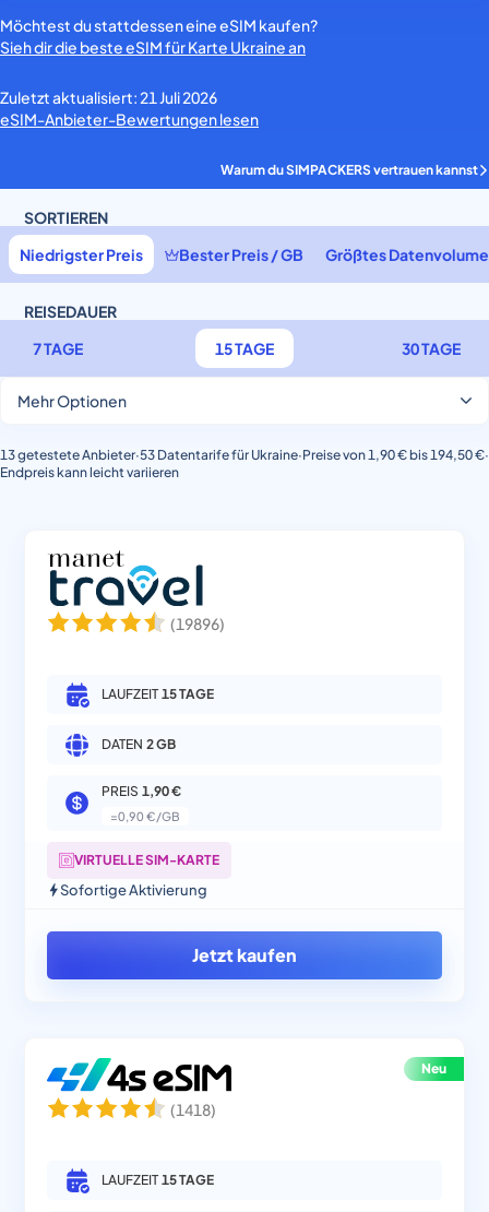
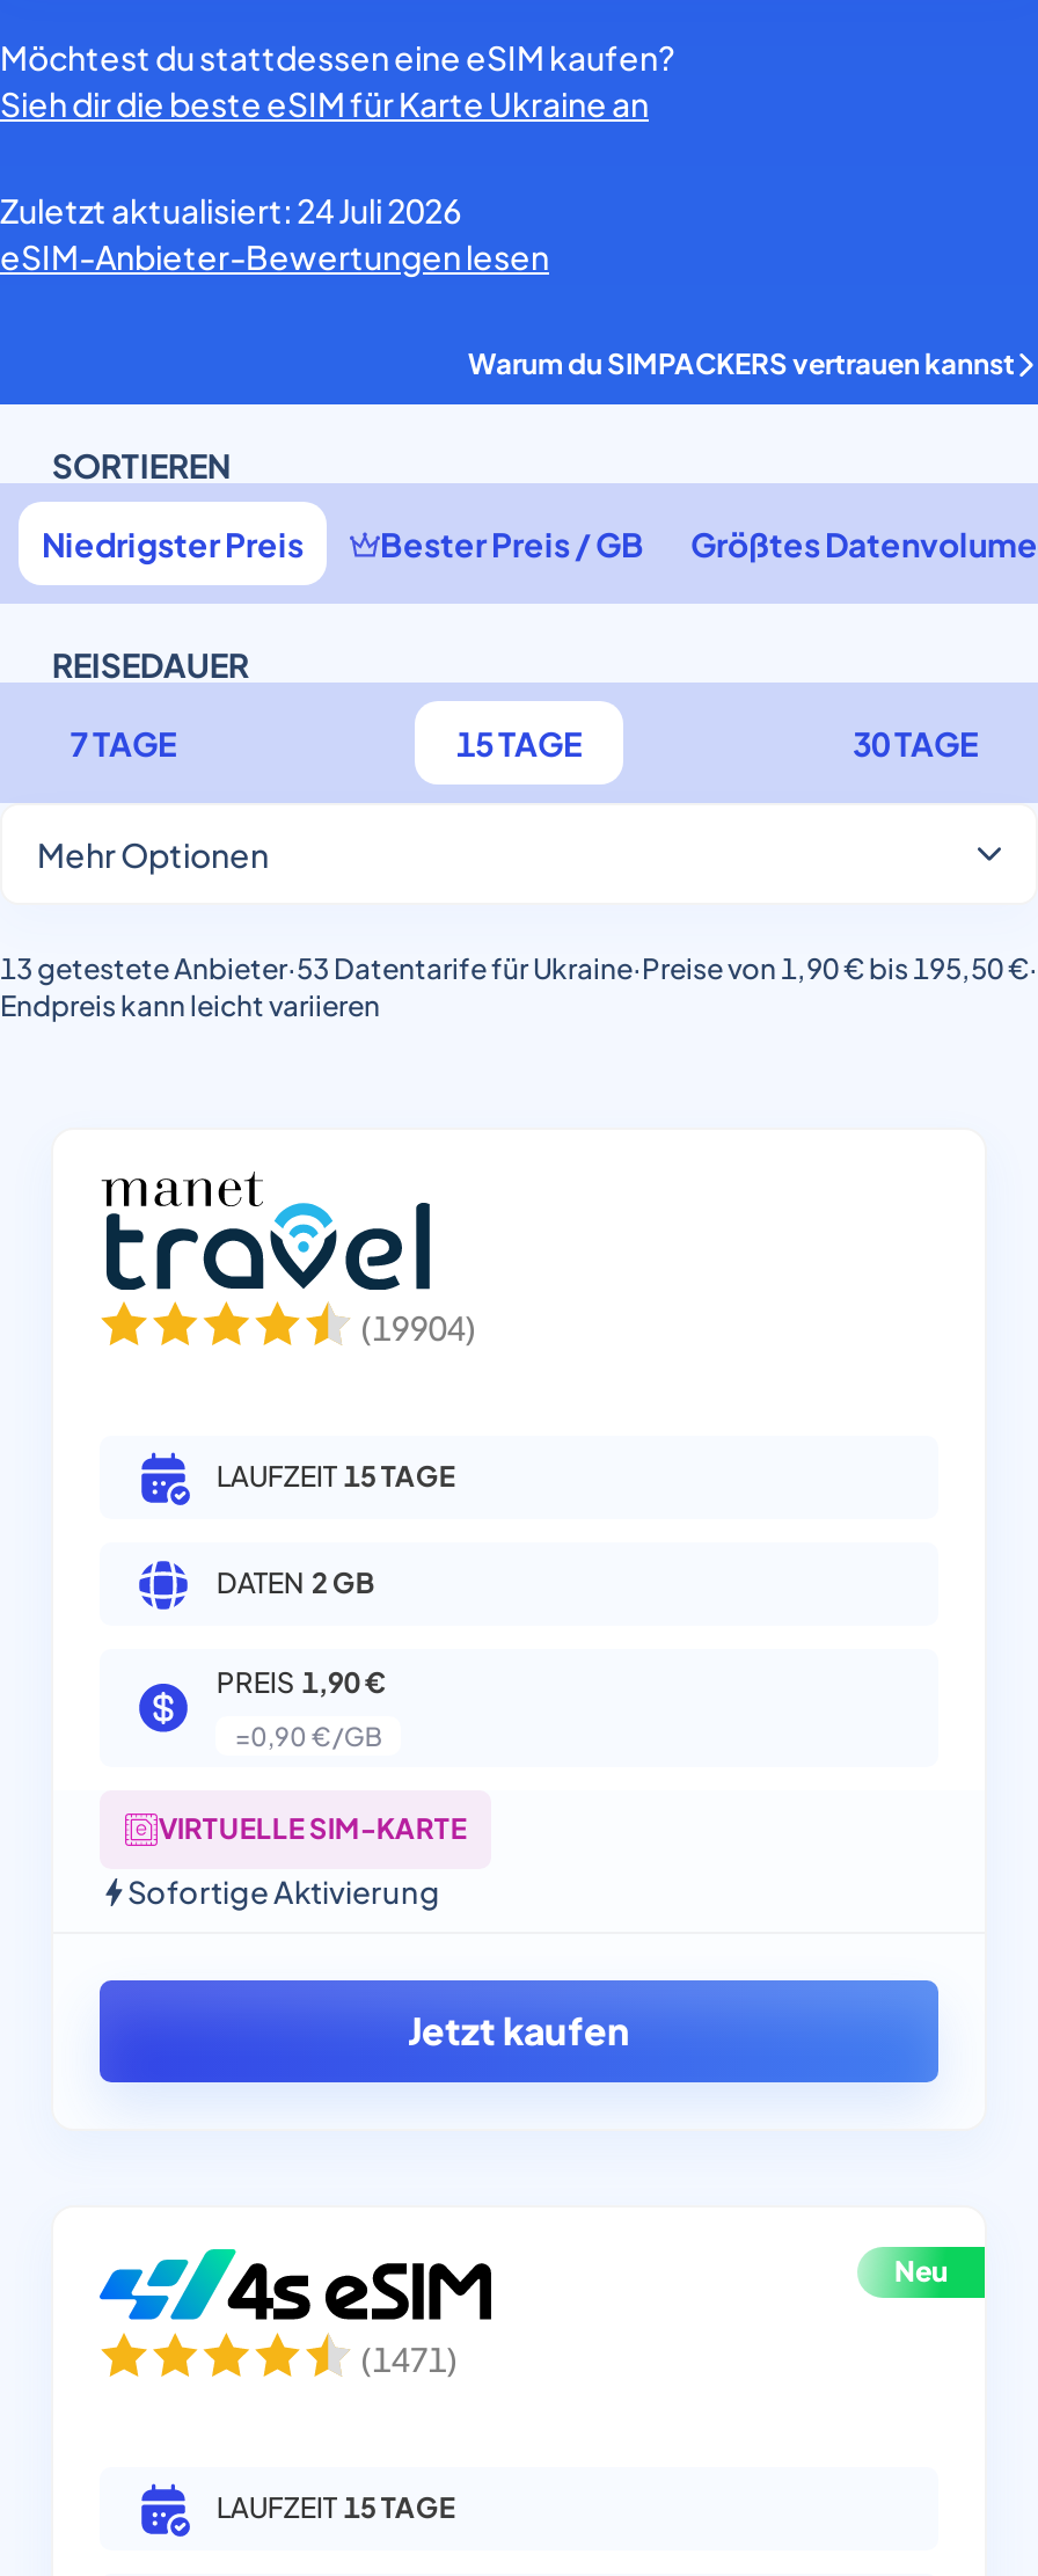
- Zuletzt aktualisiert: 21 Juli 2026
+ Zuletzt aktualisiert: 24 Juli 2026

- 13 getestete Anbieter·53 Datentarife für Ukraine·Preise von 1,90 € bis 194,50 €·
+ 13 getestete Anbieter·53 Datentarife für Ukraine·Preise von 1,90 € bis 195,50 €·

- (19896)
+ (19904)

- (1418)
+ (1471)
